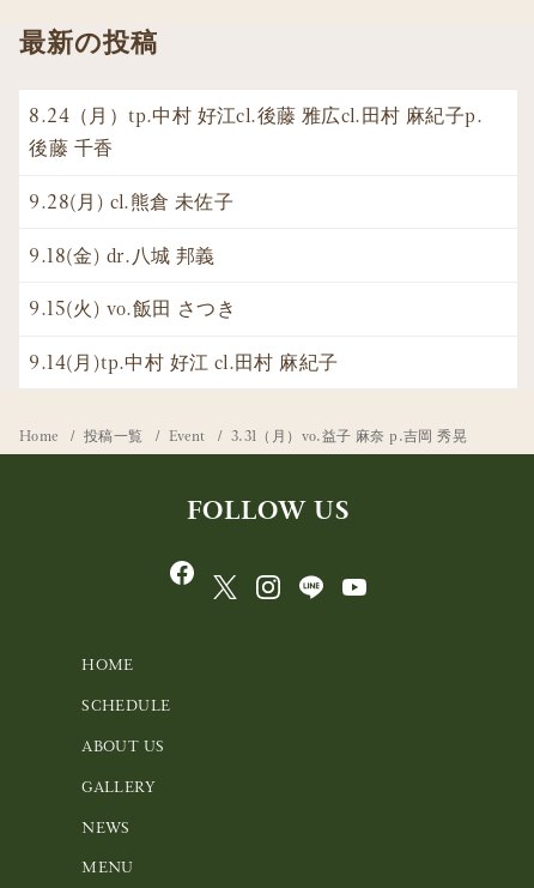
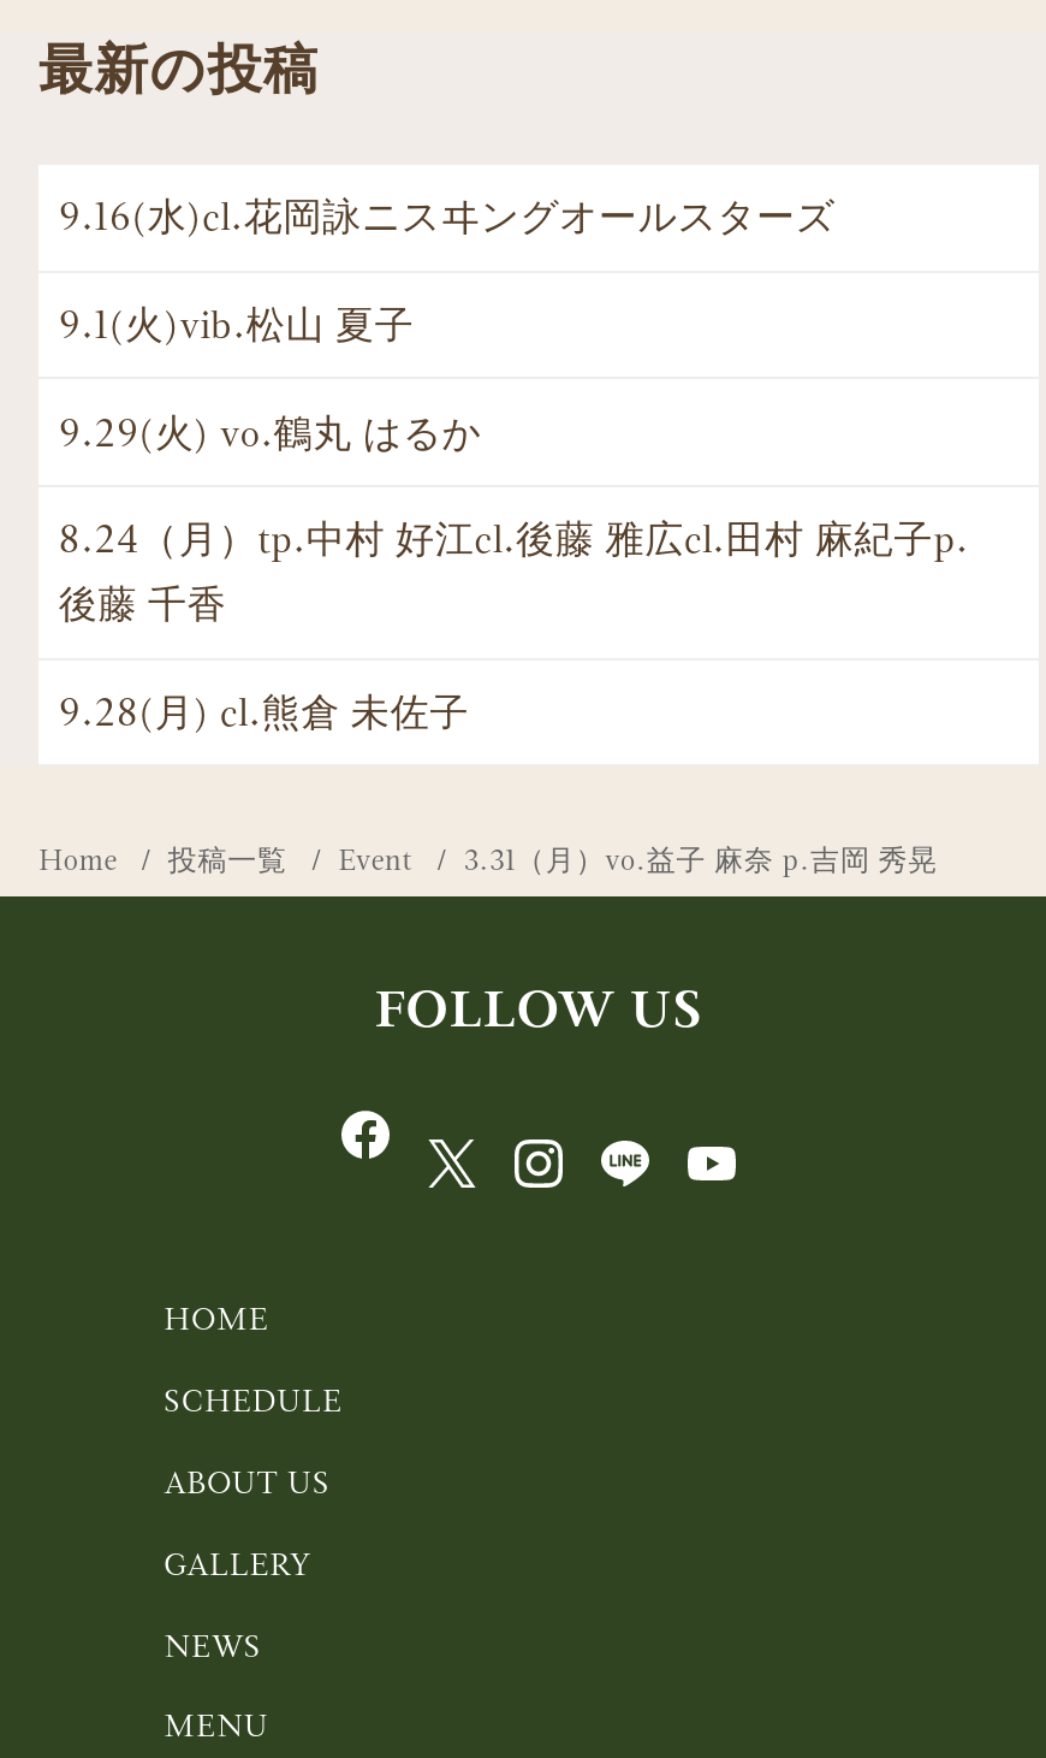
+ 9.16(水)cl.花岡詠ニスヰングオールスターズ
+ 9.1(火)vib.松山 夏子
+ 9.29(火) vo.鶴丸 はるか

moved down: 8.24（月）tp.中村 好江cl.後藤 雅広cl.田村 麻紀子p. | 後藤 千香 | 9.28(月) cl.熊倉 未佐子

- 9.18(金) dr.八城 邦義
- 9.15(火) vo.飯田 さつき
- 9.14(月)tp.中村 好江 cl.田村 麻紀子
